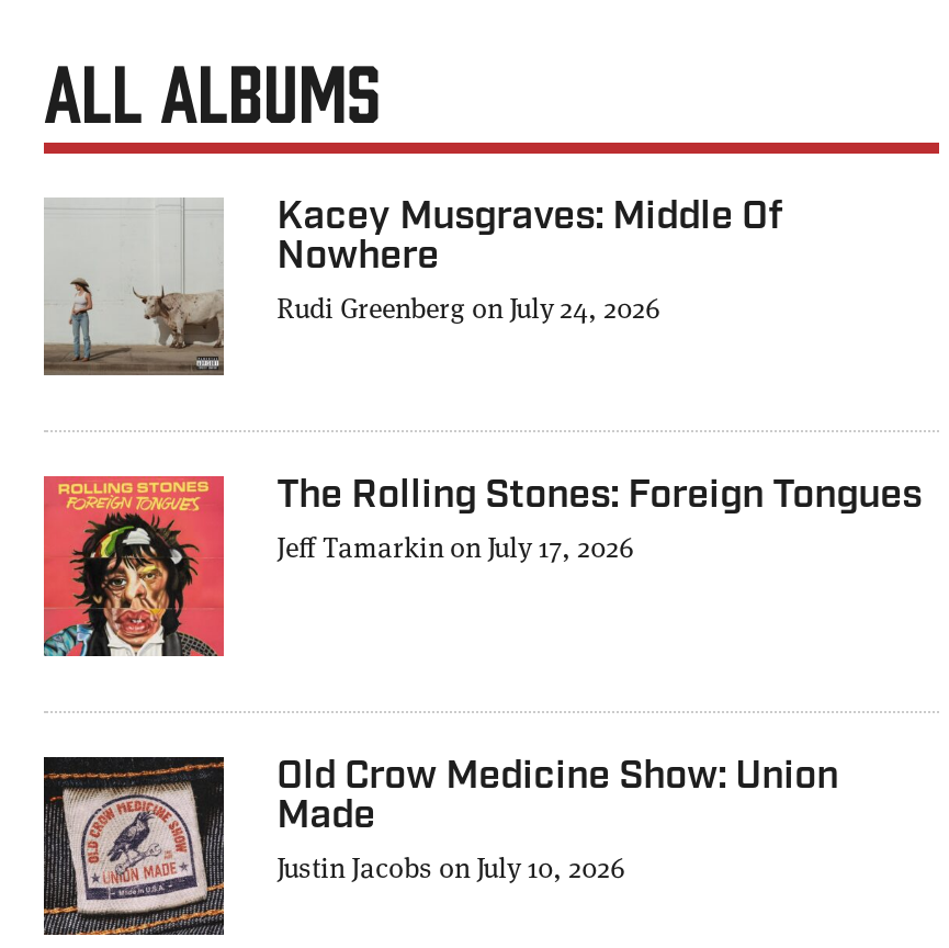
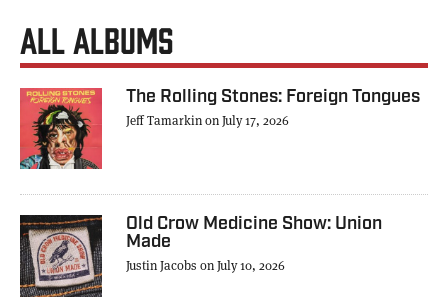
- [image]
- Kacey Musgraves: Middle Of
- Nowhere
- Rudi Greenberg on July 24, 2026
